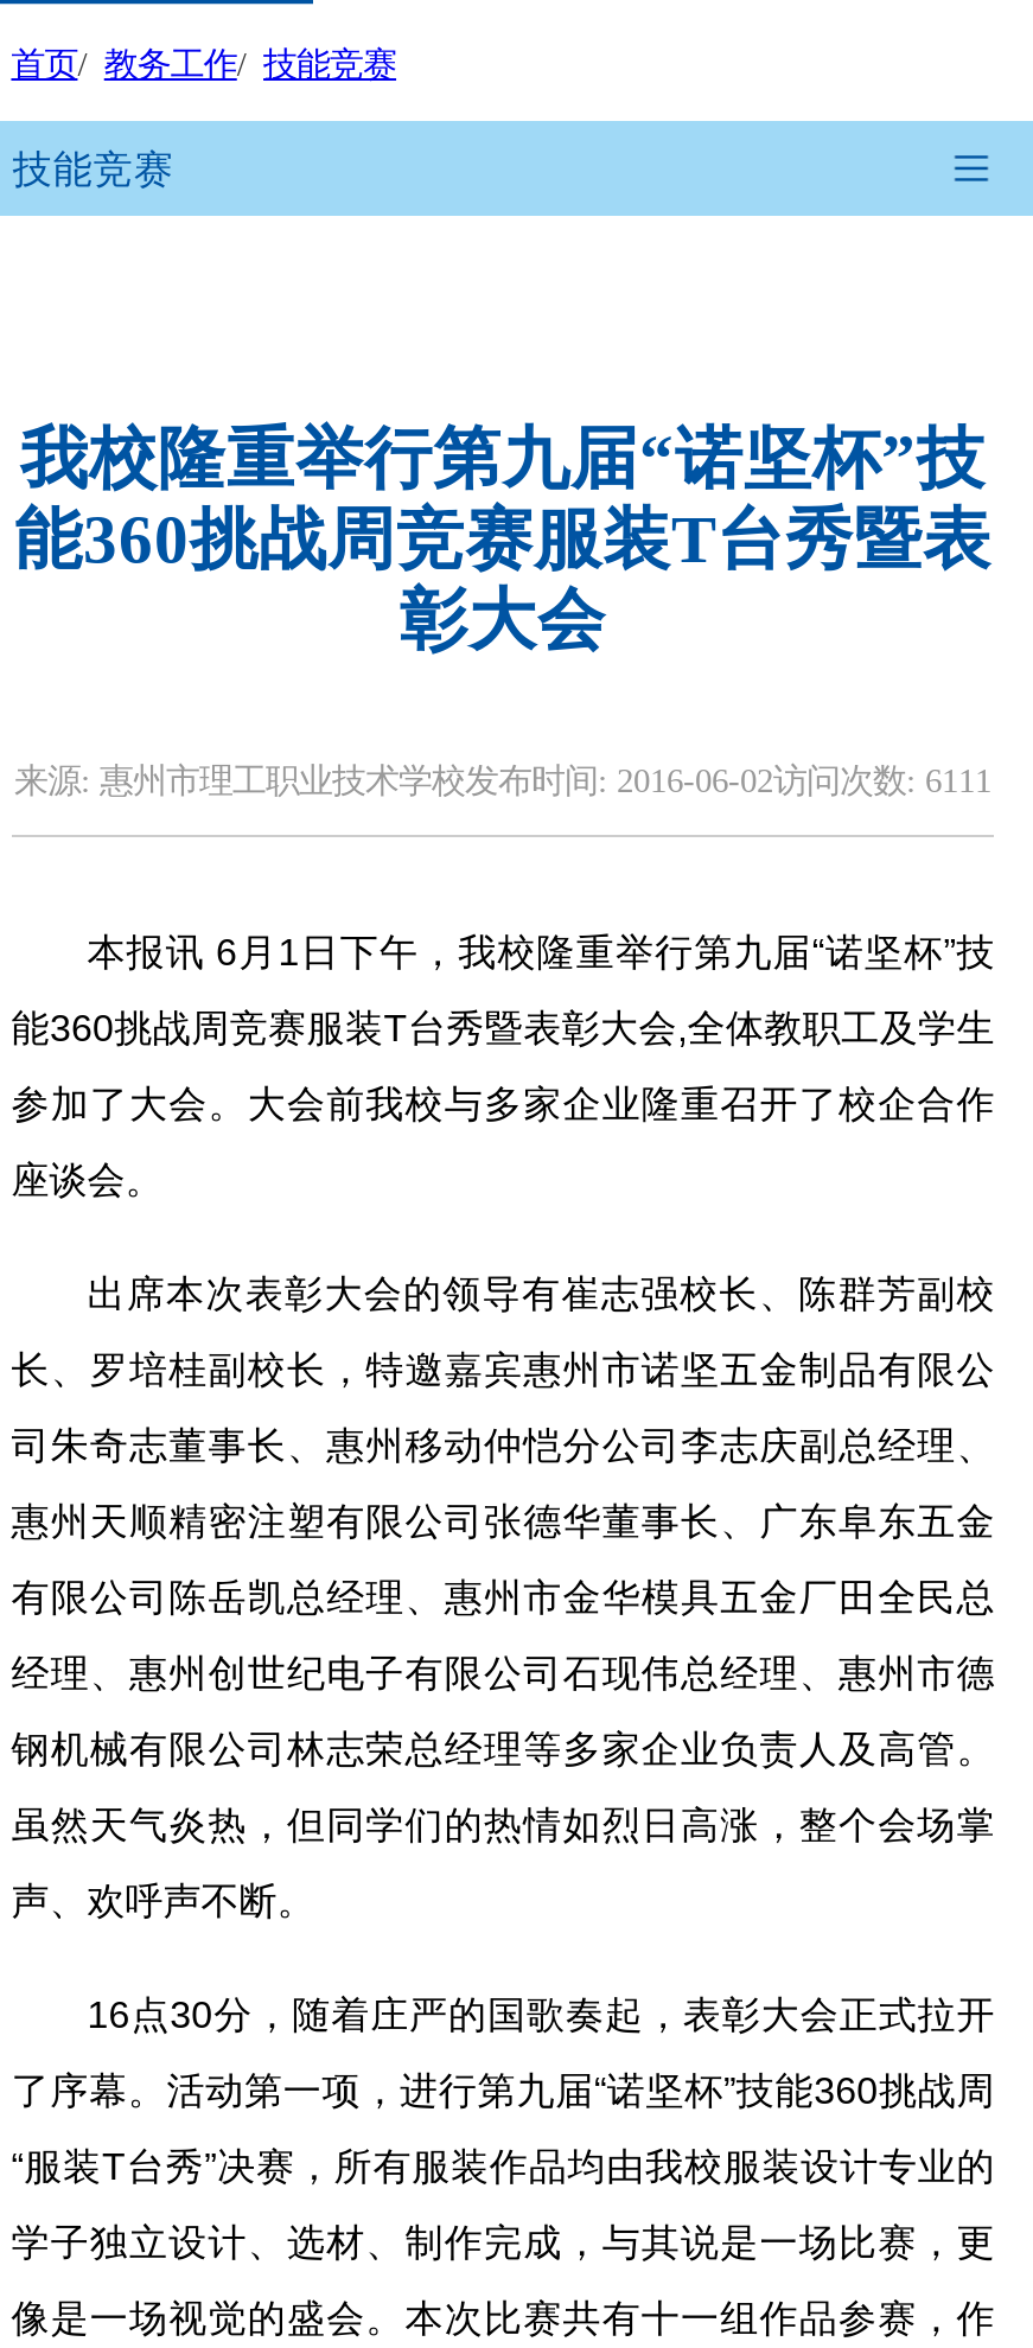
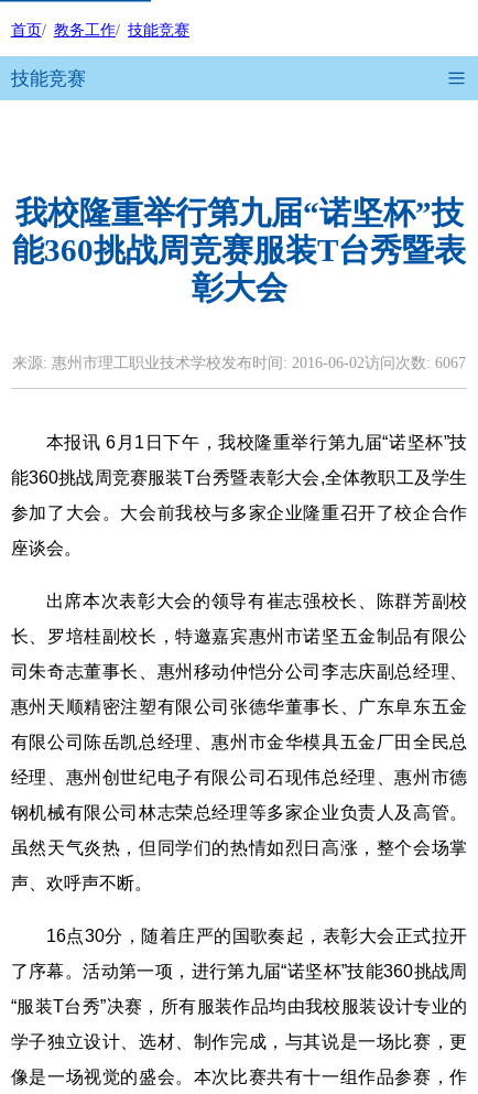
- 来源: 惠州市理工职业技术学校发布时间: 2016-06-02访问次数: 6111
+ 来源: 惠州市理工职业技术学校发布时间: 2016-06-02访问次数: 6067
